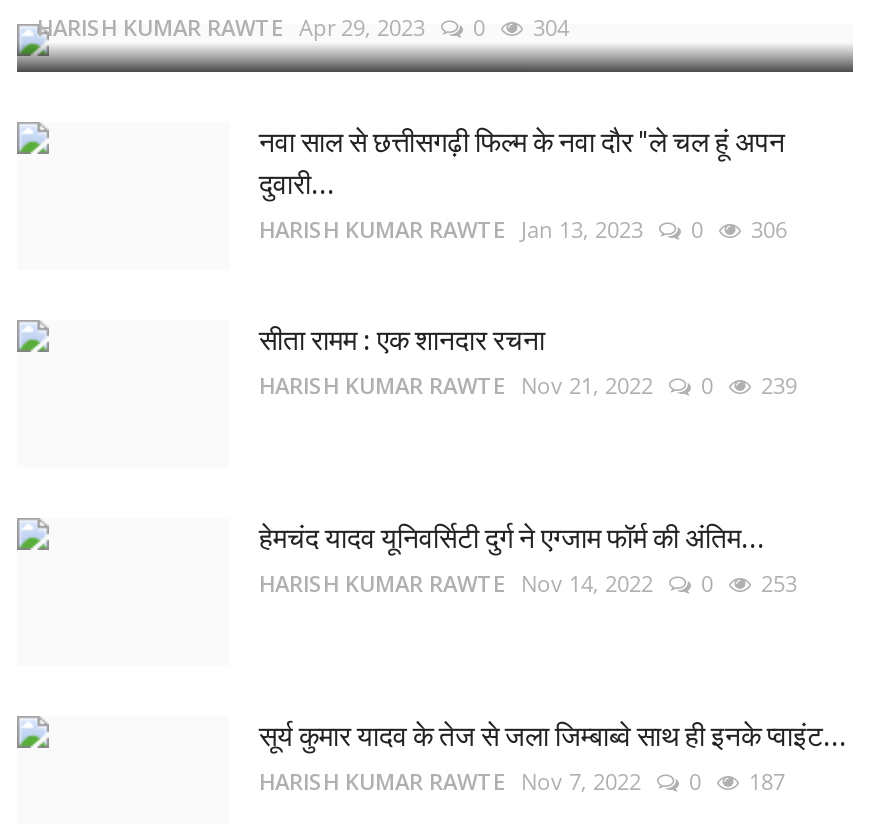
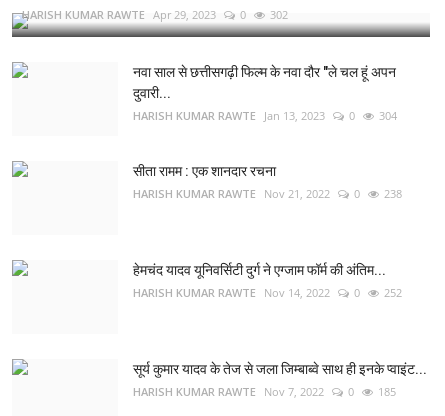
- HARISH KUMAR RAWTE Apr 29, 2023 0 304
+ HARISH KUMAR RAWTE Apr 29, 2023 0 302

- HARISH KUMAR RAWTE Jan 13, 2023 0 306
+ HARISH KUMAR RAWTE Jan 13, 2023 0 304

- HARISH KUMAR RAWTE Nov 21, 2022 0 239
+ HARISH KUMAR RAWTE Nov 21, 2022 0 238

- HARISH KUMAR RAWTE Nov 14, 2022 0 253
+ HARISH KUMAR RAWTE Nov 14, 2022 0 252

- HARISH KUMAR RAWTE Nov 7, 2022 0 187
+ HARISH KUMAR RAWTE Nov 7, 2022 0 185
